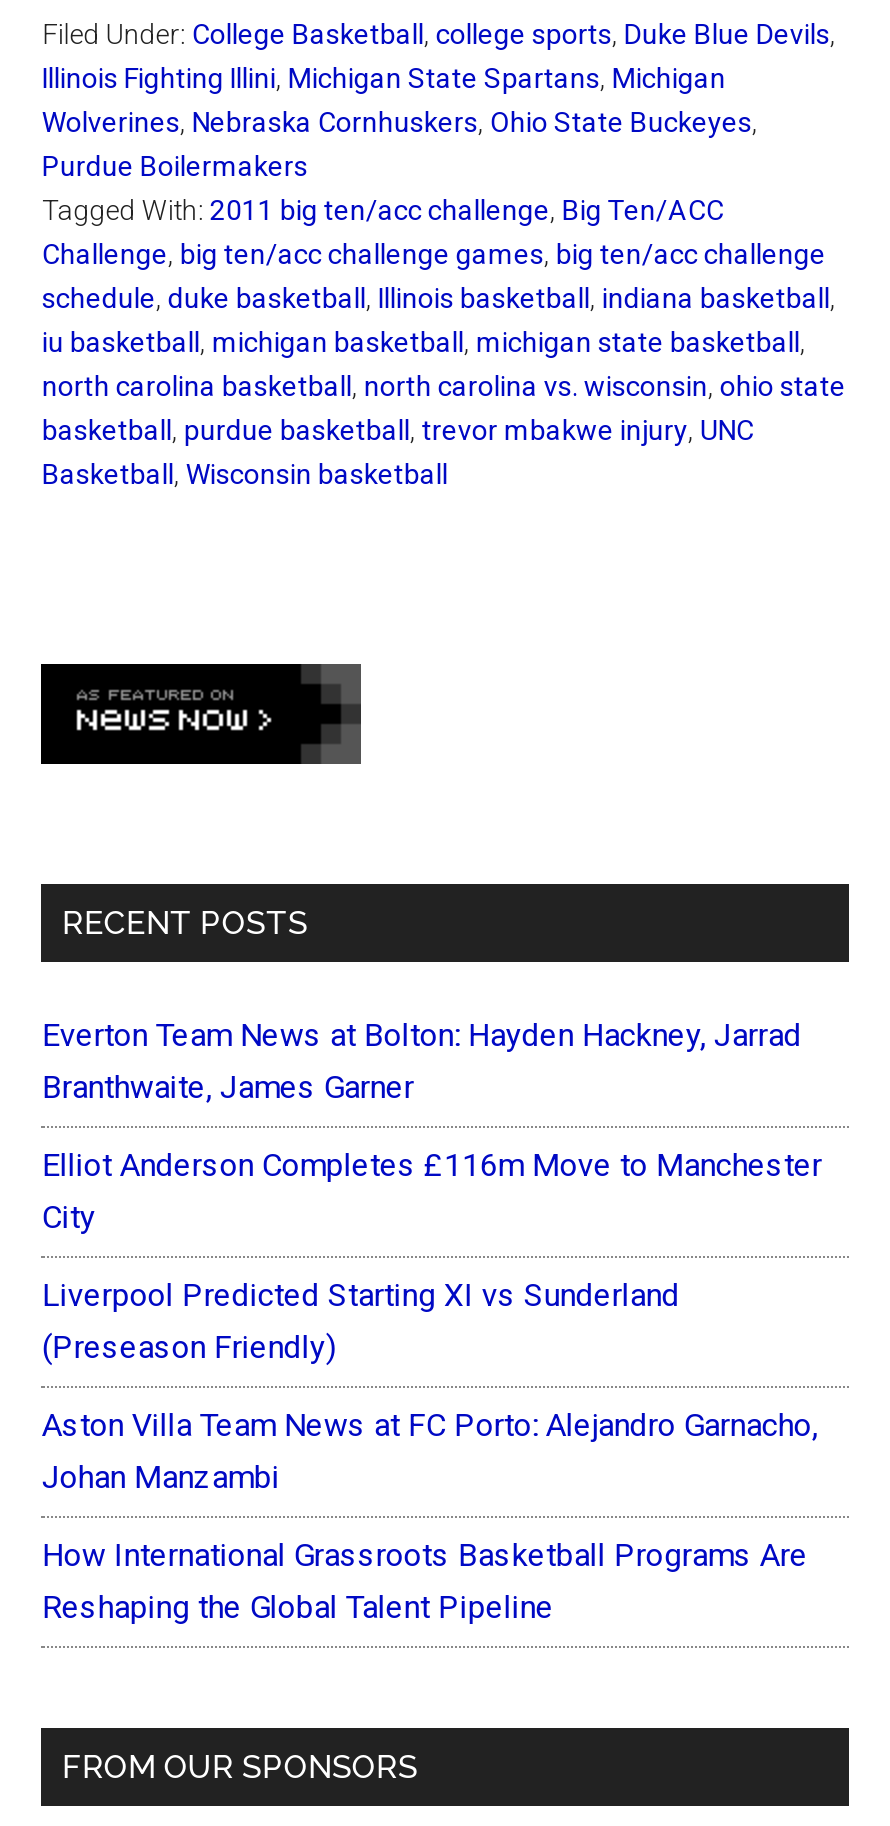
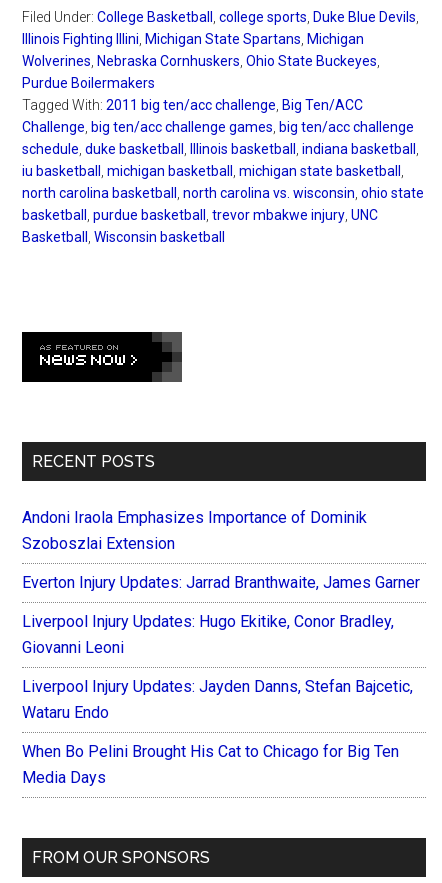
- Everton Team News at Bolton: Hayden Hackney, Jarrad
- Branthwaite, James Garner
+ Andoni Iraola Emphasizes Importance of Dominik
+ Szoboszlai Extension

- Elliot Anderson Completes £116m Move to Manchester
- City
+ Everton Injury Updates: Jarrad Branthwaite, James Garner

- Liverpool Predicted Starting XI vs Sunderland
- (Preseason Friendly)
+ Liverpool Injury Updates: Hugo Ekitike, Conor Bradley,
+ Giovanni Leoni

- Aston Villa Team News at FC Porto: Alejandro Garnacho,
- Johan Manzambi
+ Liverpool Injury Updates: Jayden Danns, Stefan Bajcetic,
+ Wataru Endo

- How International Grassroots Basketball Programs Are
- Reshaping the Global Talent Pipeline
+ When Bo Pelini Brought His Cat to Chicago for Big Ten
+ Media Days
